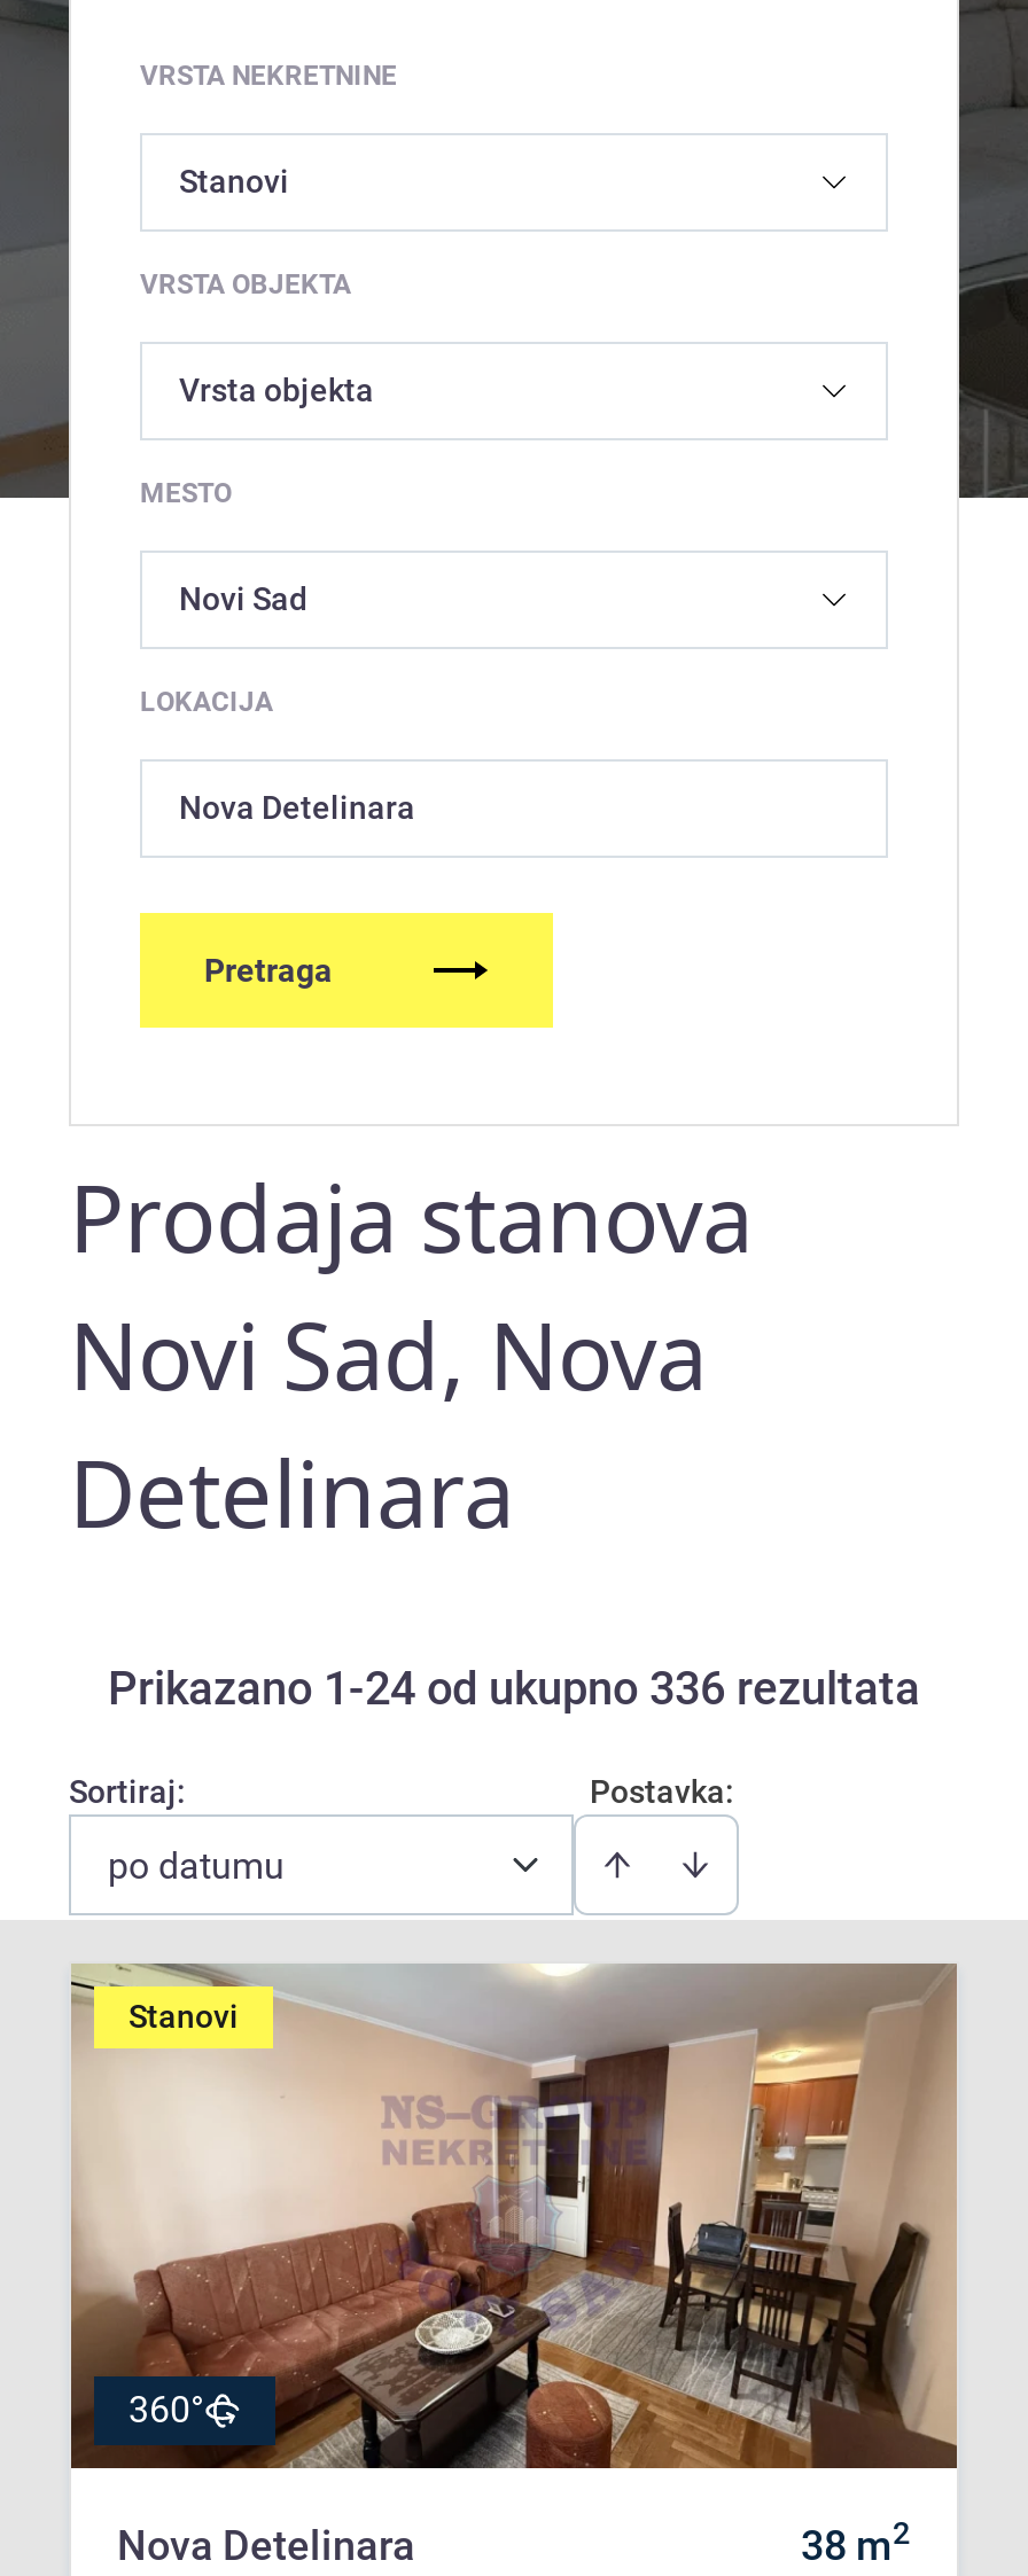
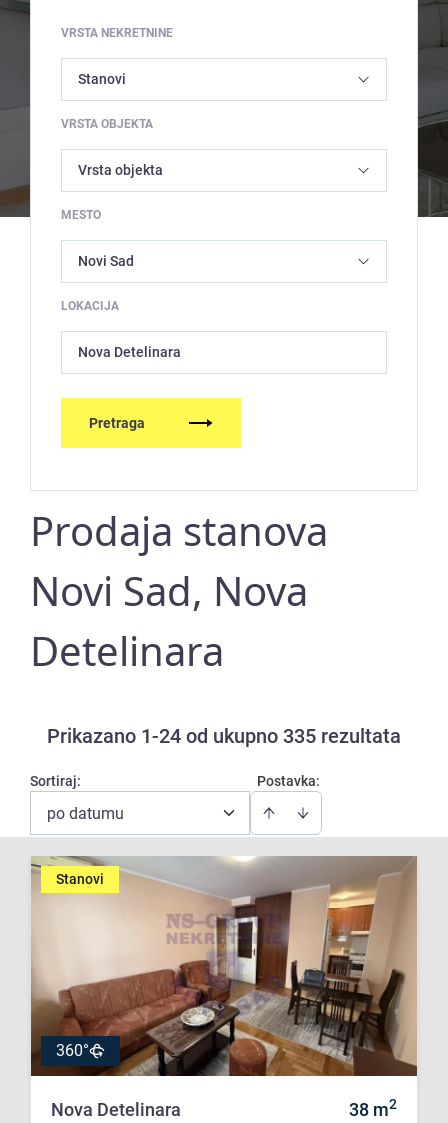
- Prikazano 1-24 od ukupno 336 rezultata
+ Prikazano 1-24 od ukupno 335 rezultata
